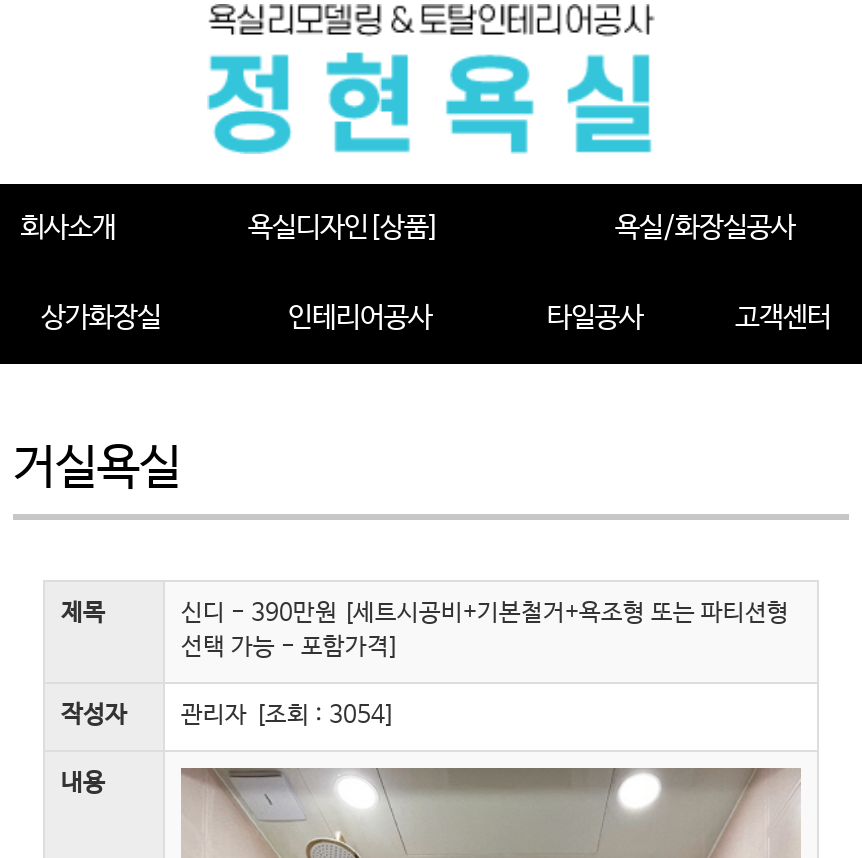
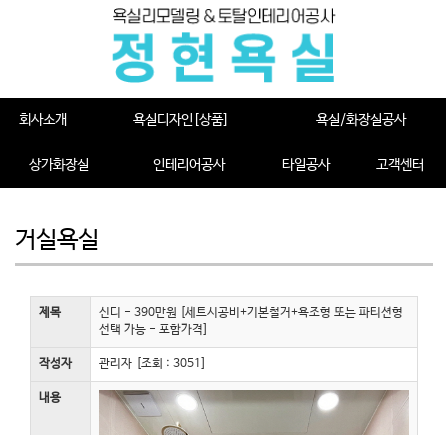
- 작성자 관리자 [조회 : 3054]
+ 작성자 관리자 [조회 : 3051]
